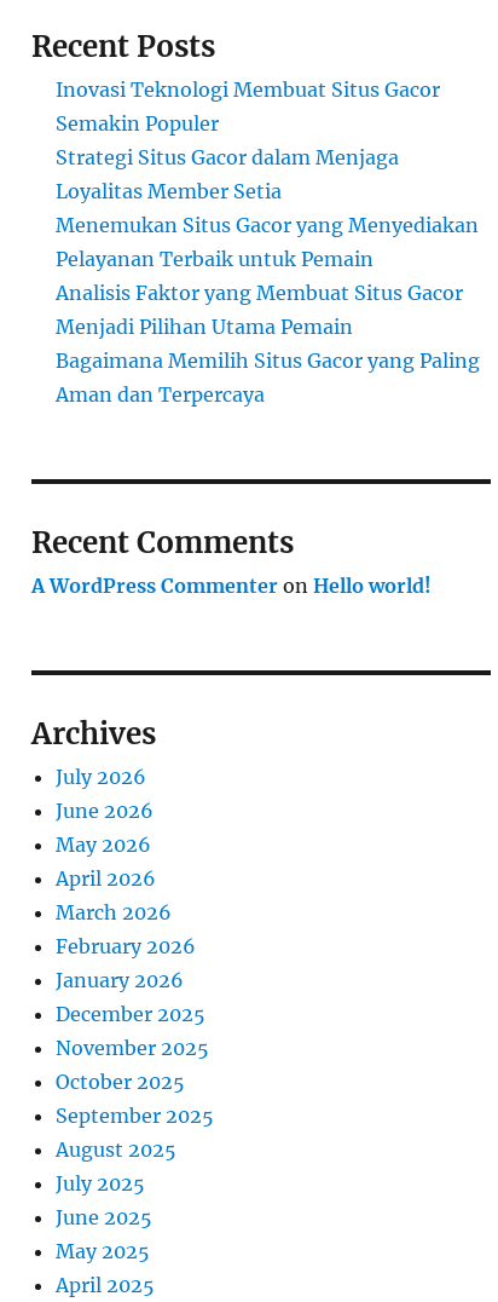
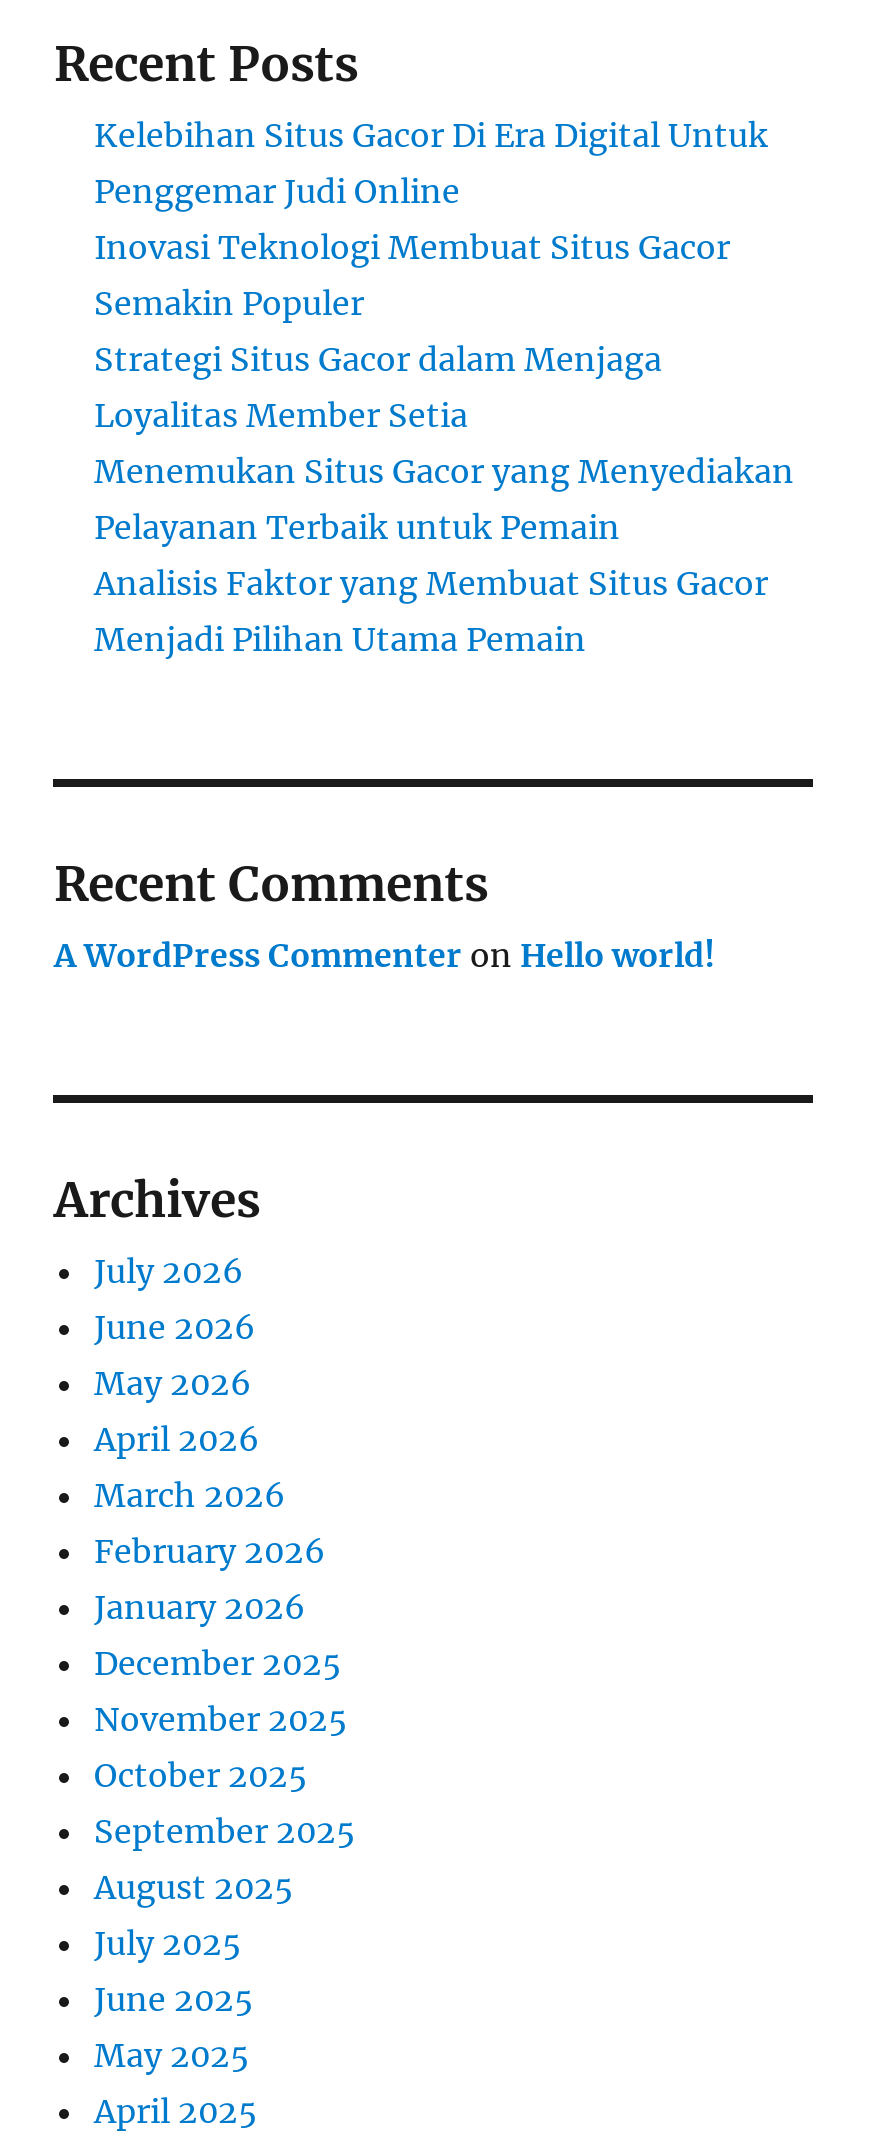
+ Kelebihan Situs Gacor Di Era Digital Untuk
+ Penggemar Judi Online

moved down: Inovasi Teknologi Membuat Situs Gacor | Semakin Populer | Strategi Situs Gacor dalam Menjaga | Loyalitas Member Setia | Menemukan Situs Gacor yang Menyediakan | Pelayanan Terbaik untuk Pemain | Analisis Faktor yang Membuat Situs Gacor | Menjadi Pilihan Utama Pemain

- Bagaimana Memilih Situs Gacor yang Paling
- Aman dan Terpercaya
